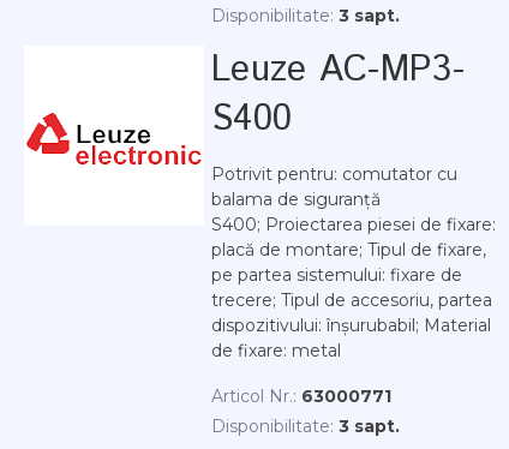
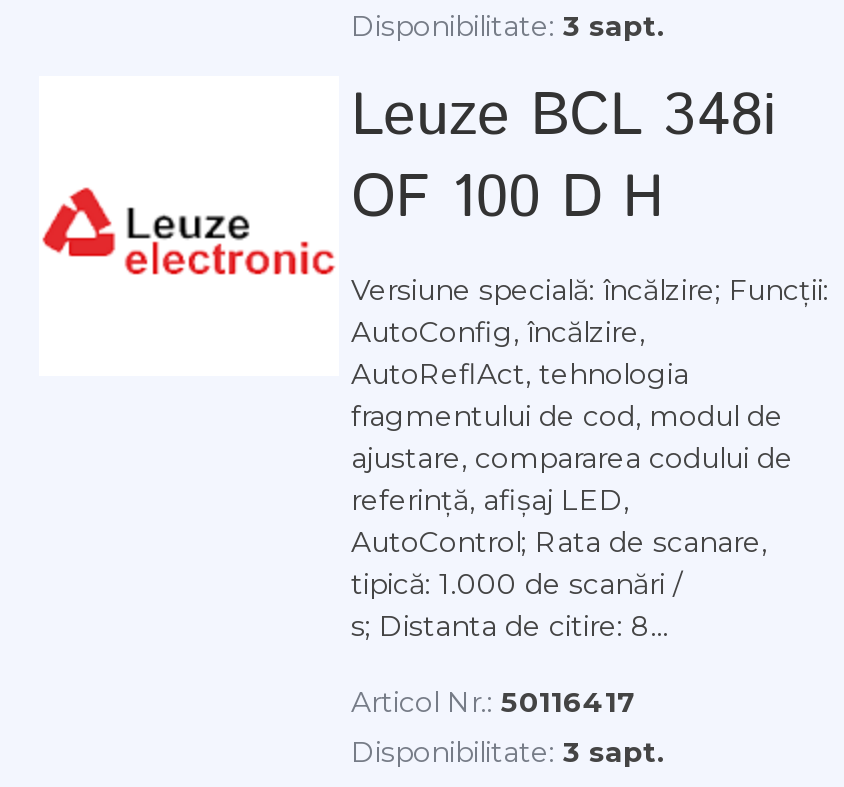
- Leuze AC-MP3-
- S400
- Potrivit pentru: comutator cu
- balama de siguranță
- S400; Proiectarea piesei de fixare:
- placă de montare; Tipul de fixare,
- pe partea sistemului: fixare de
- trecere; Tipul de accesoriu, partea
- dispozitivului: înșurubabil; Material
- de fixare: metal
+ Leuze BCL 348i
+ OF 100 D H
+ Versiune specială: încălzire; Funcții:
+ AutoConfig, încălzire,
+ AutoReflAct, tehnologia
+ fragmentului de cod, modul de
+ ajustare, compararea codului de
+ referință, afișaj LED,
+ AutoControl; Rata de scanare,
+ tipică: 1.000 de scanări /
+ s; Distanta de citire: 8...

- Articol Nr.: 63000771
+ Articol Nr.: 50116417
